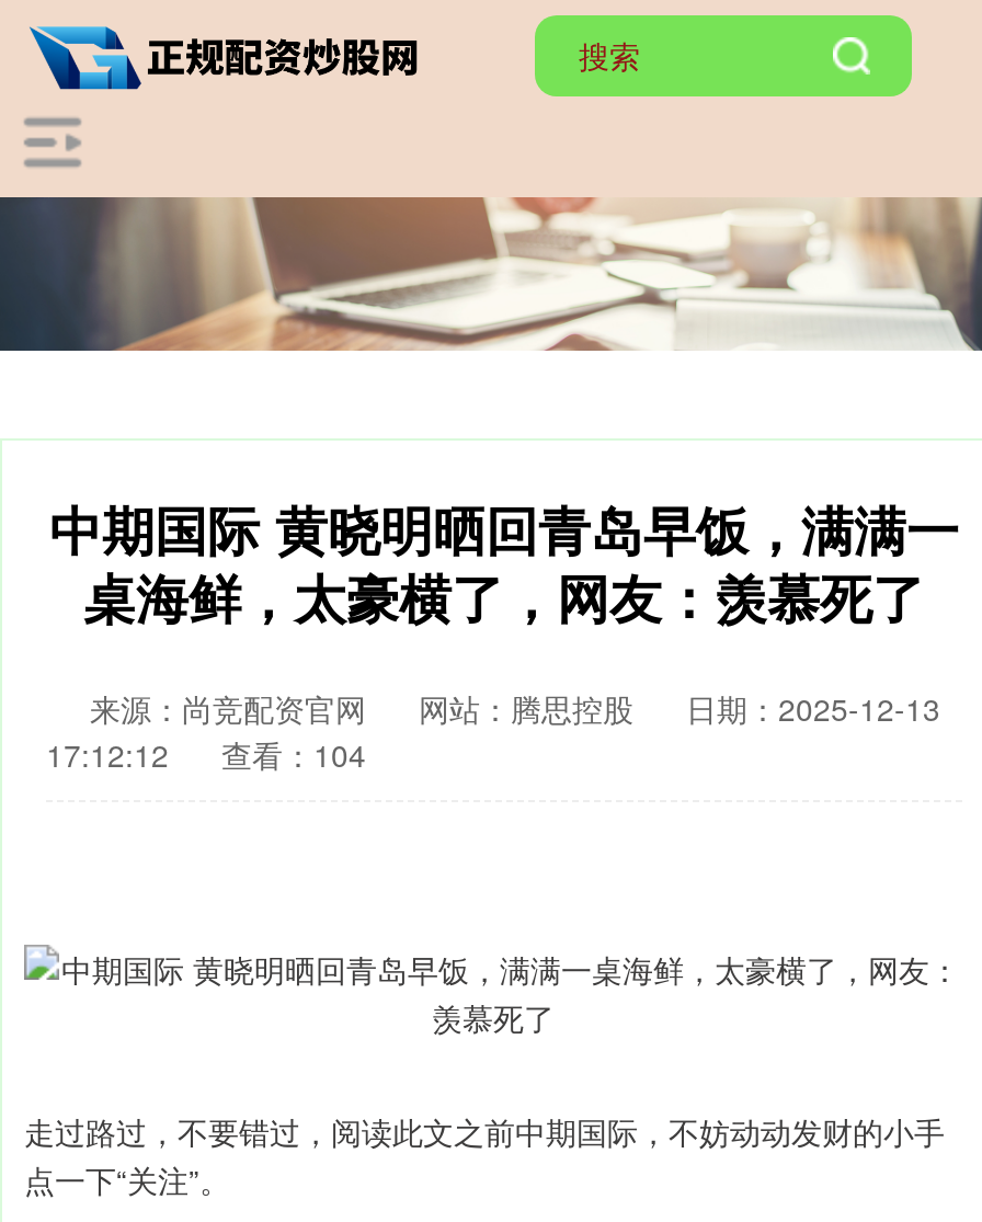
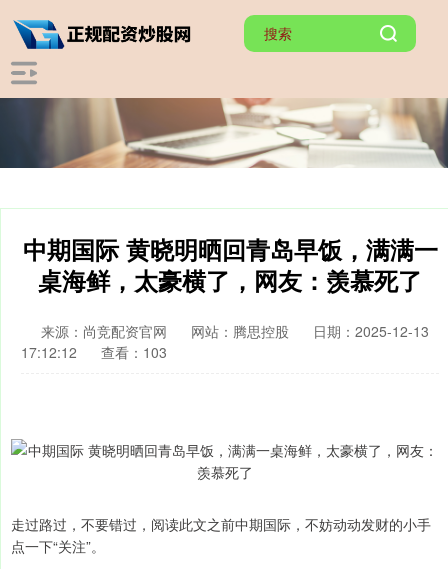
- 17:12:12 查看：104
+ 17:12:12 查看：103
